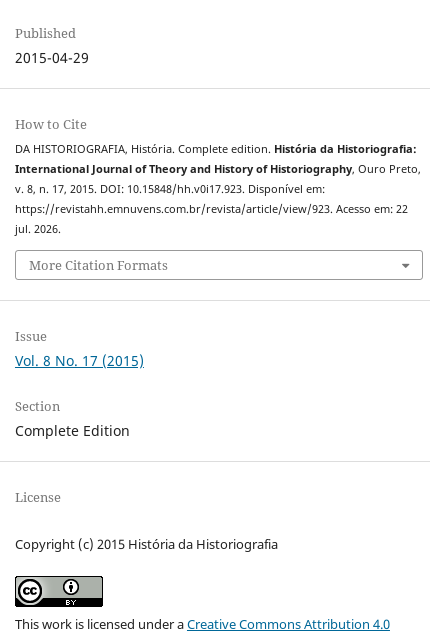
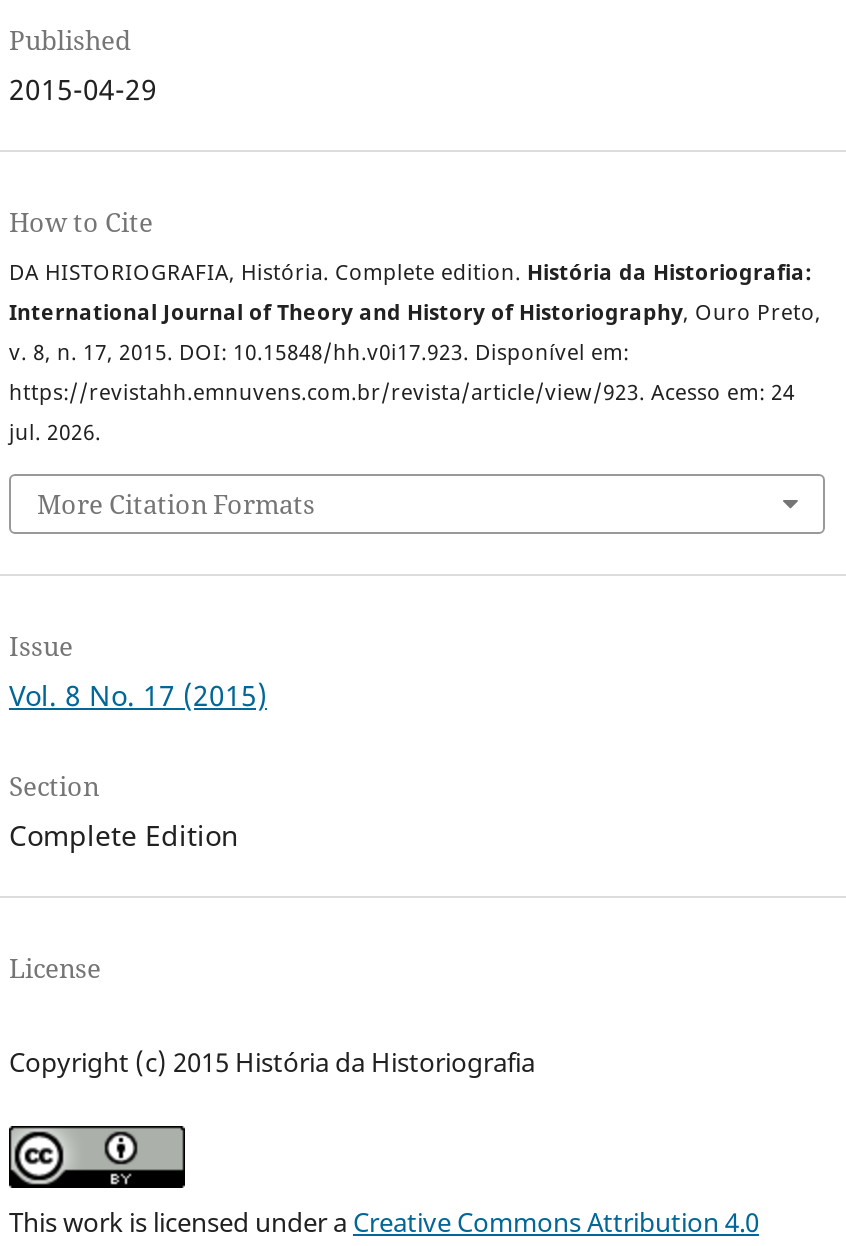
- https://revistahh.emnuvens.com.br/revista/article/view/923. Acesso em: 22
+ https://revistahh.emnuvens.com.br/revista/article/view/923. Acesso em: 24
